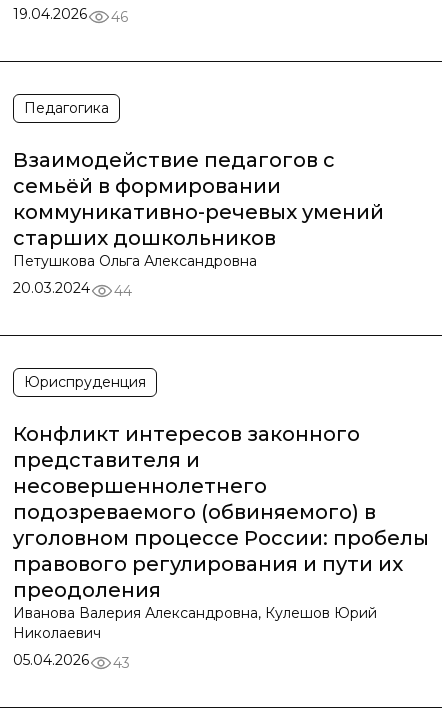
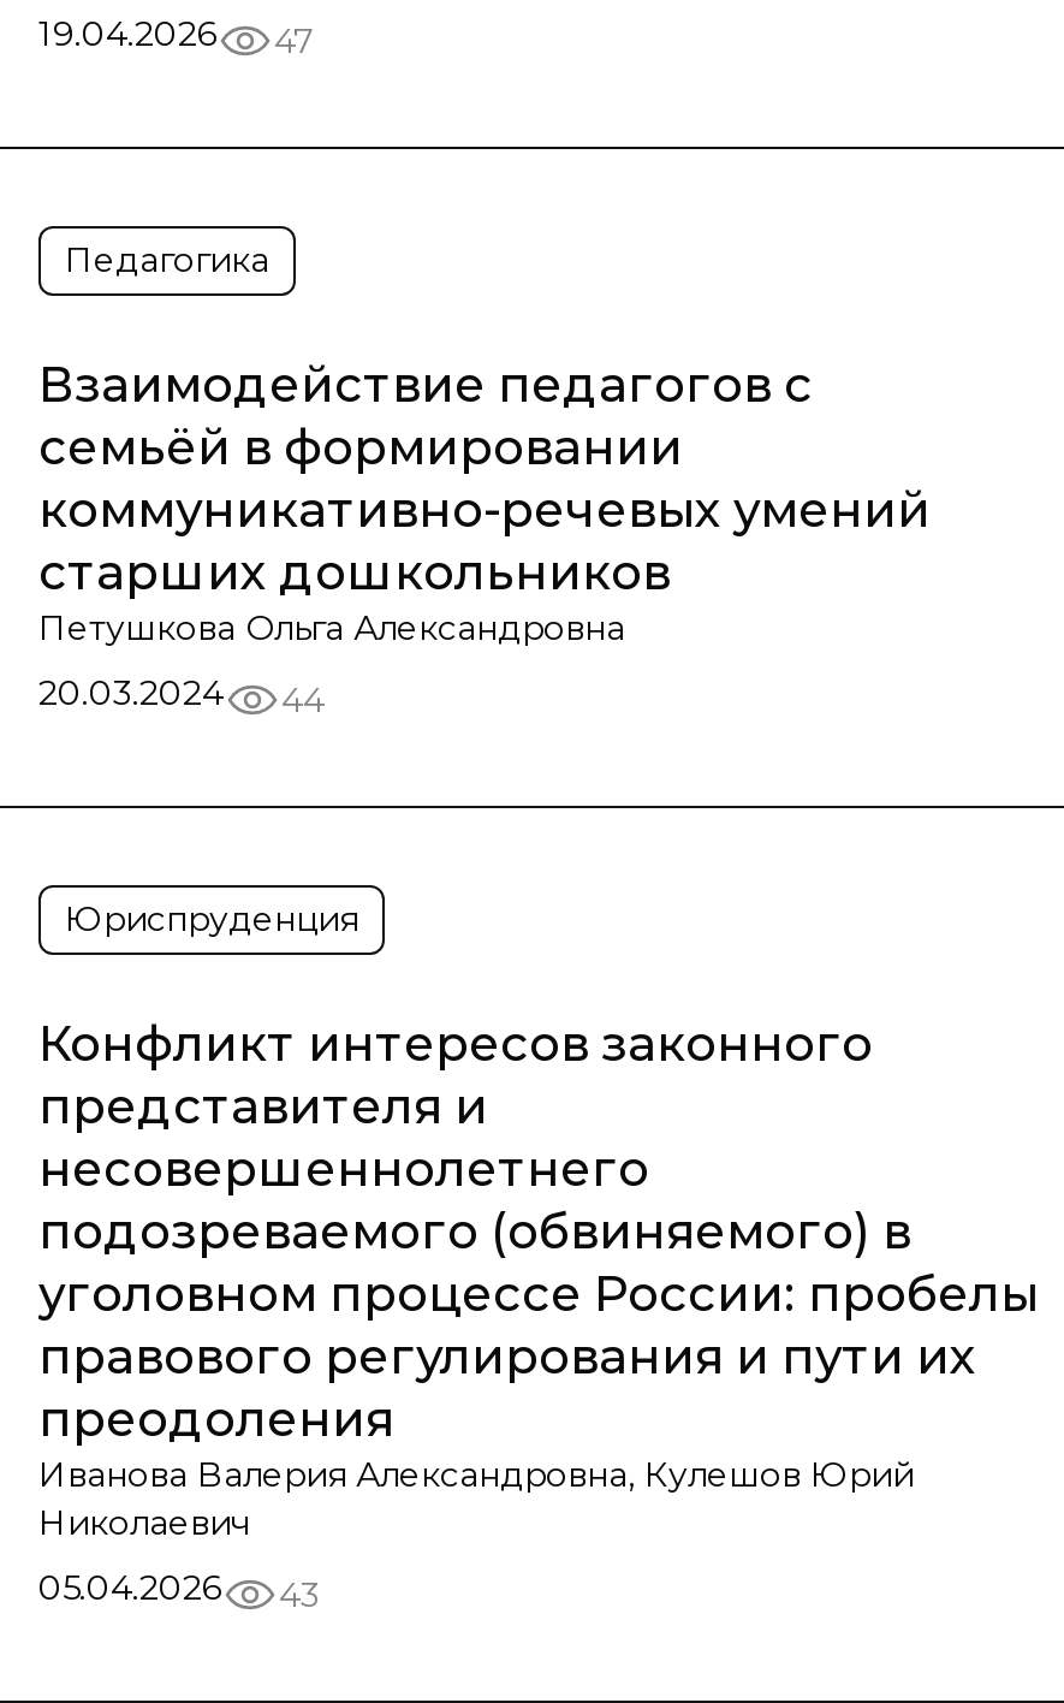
- 19.04.2026 46
+ 19.04.2026 47
